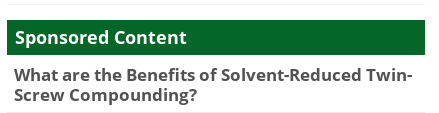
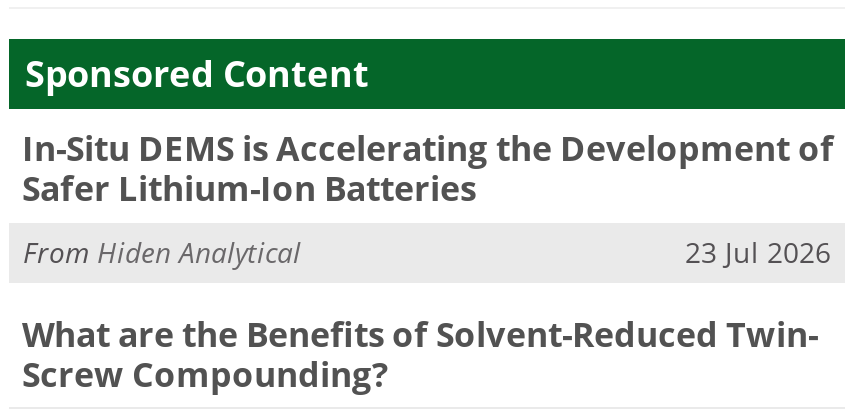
+ In-Situ DEMS is Accelerating the Development of
+ Safer Lithium-Ion Batteries
+ From Hiden Analytical
+ 23 Jul 2026
